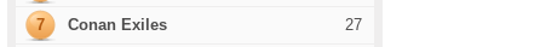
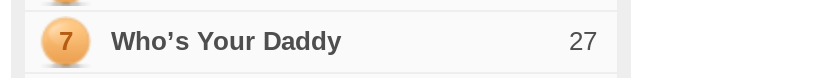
- Conan Exiles
+ Who’s Your Daddy
